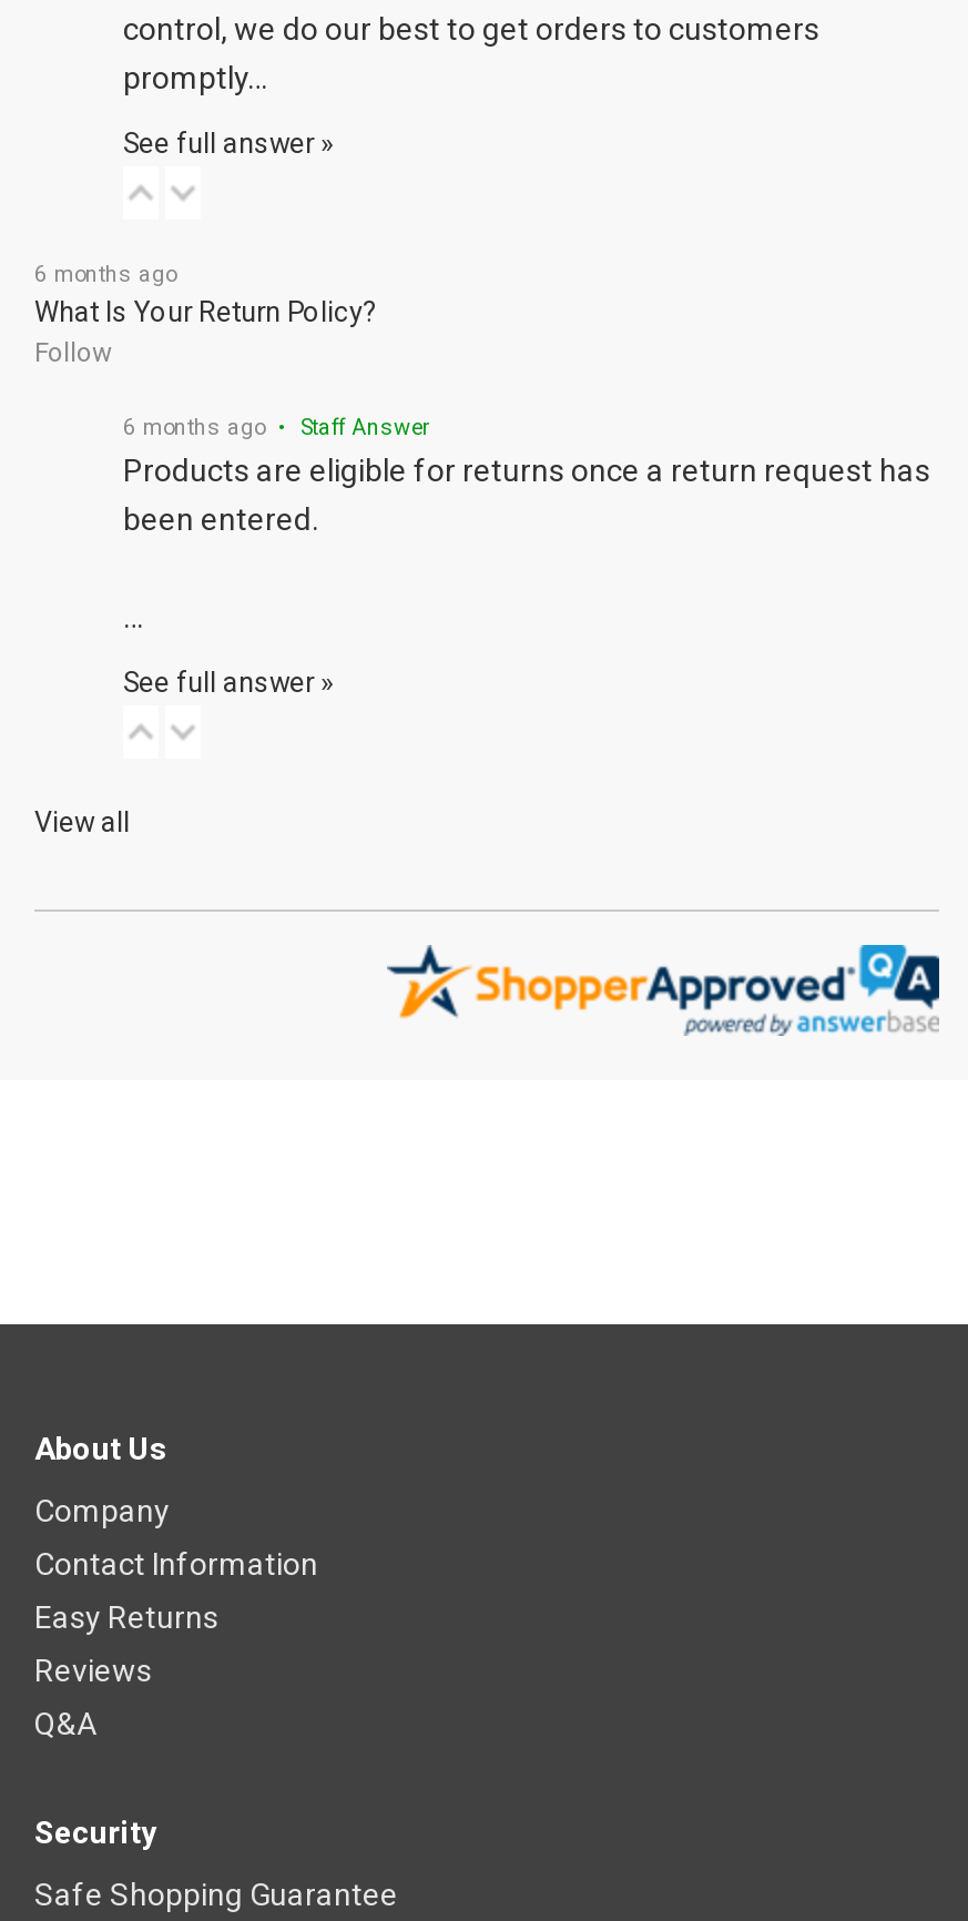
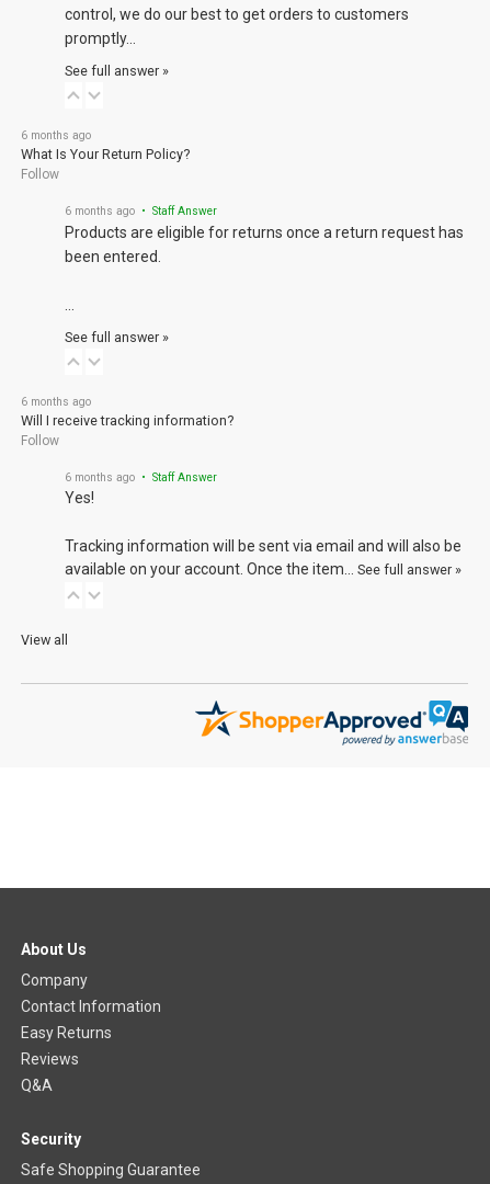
+ 6 months ago
+ Will I receive tracking information?
+ Follow
+ 6 months ago • Staff Answer
+ Yes!
+ Tracking information will be sent via email and will also be
+ available on your account. Once the item… See full answer »
